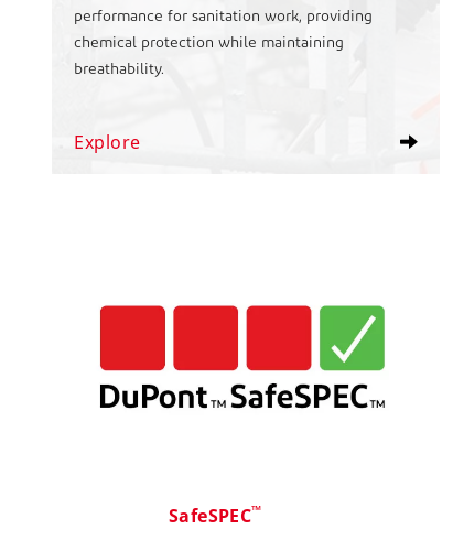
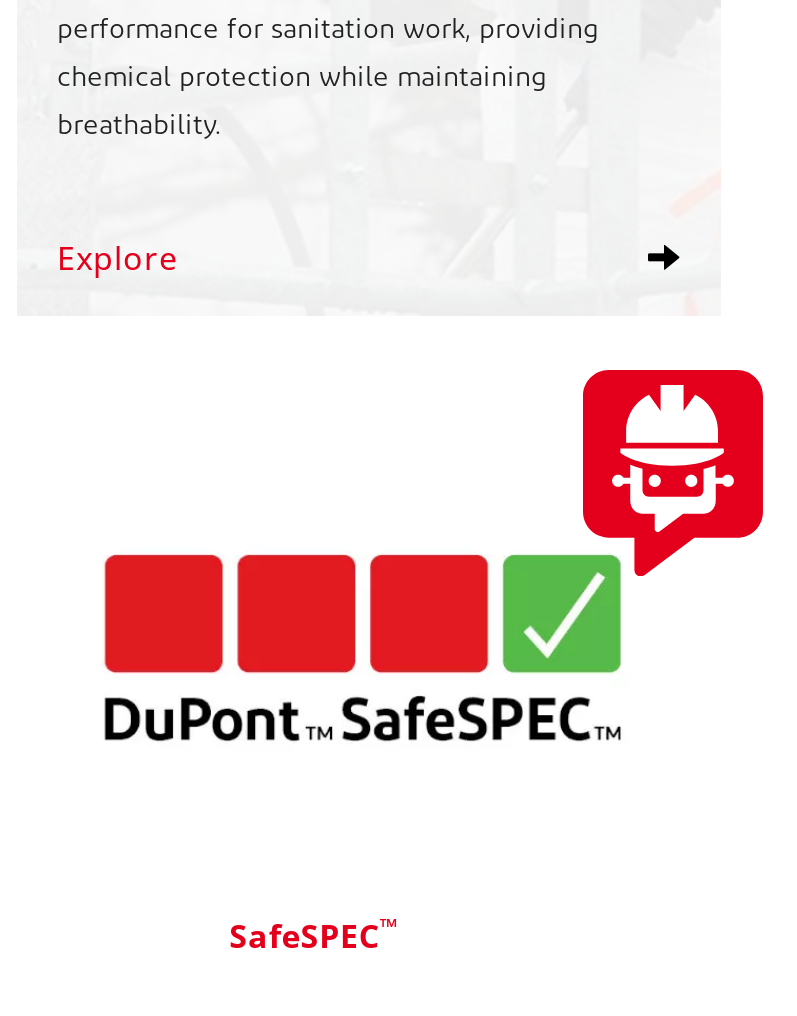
+ [image]
